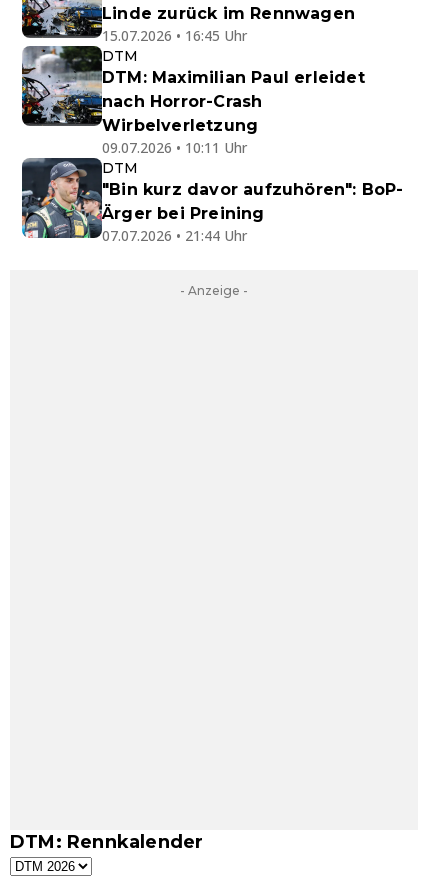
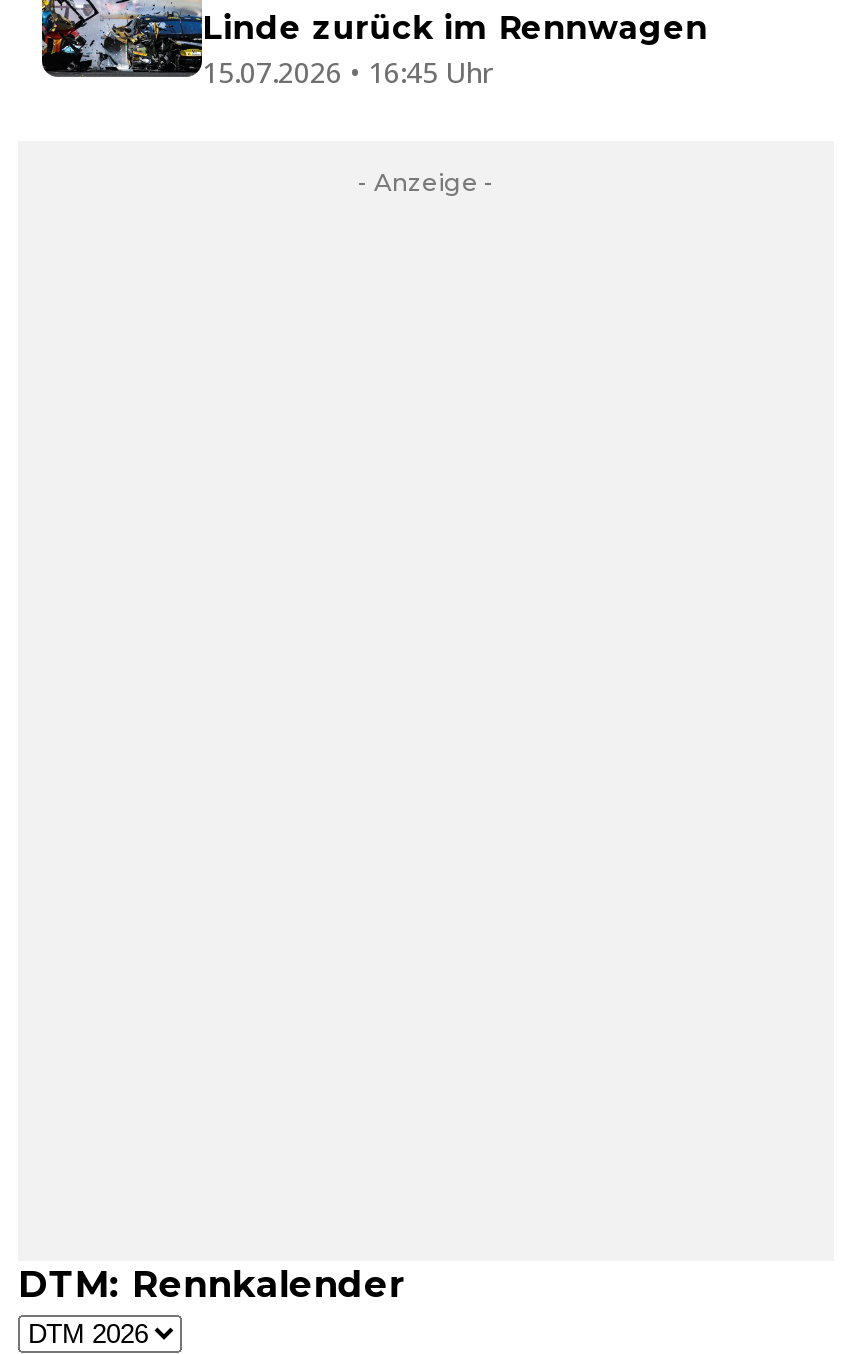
- [image]
- DTM
- DTM: Maximilian Paul erleidet
- nach Horror-Crash
- Wirbelverletzung
- 09.07.2026 • 10:11 Uhr
- DTM
- "Bin kurz davor aufzuhören": BoP-
- Ärger bei Preining
- 07.07.2026 • 21:44 Uhr

- [image]
